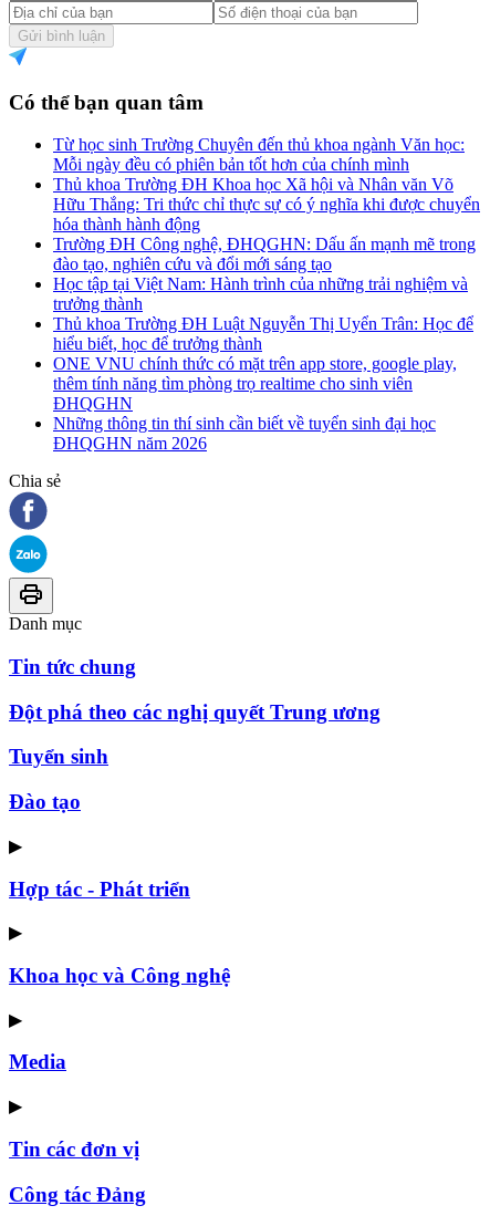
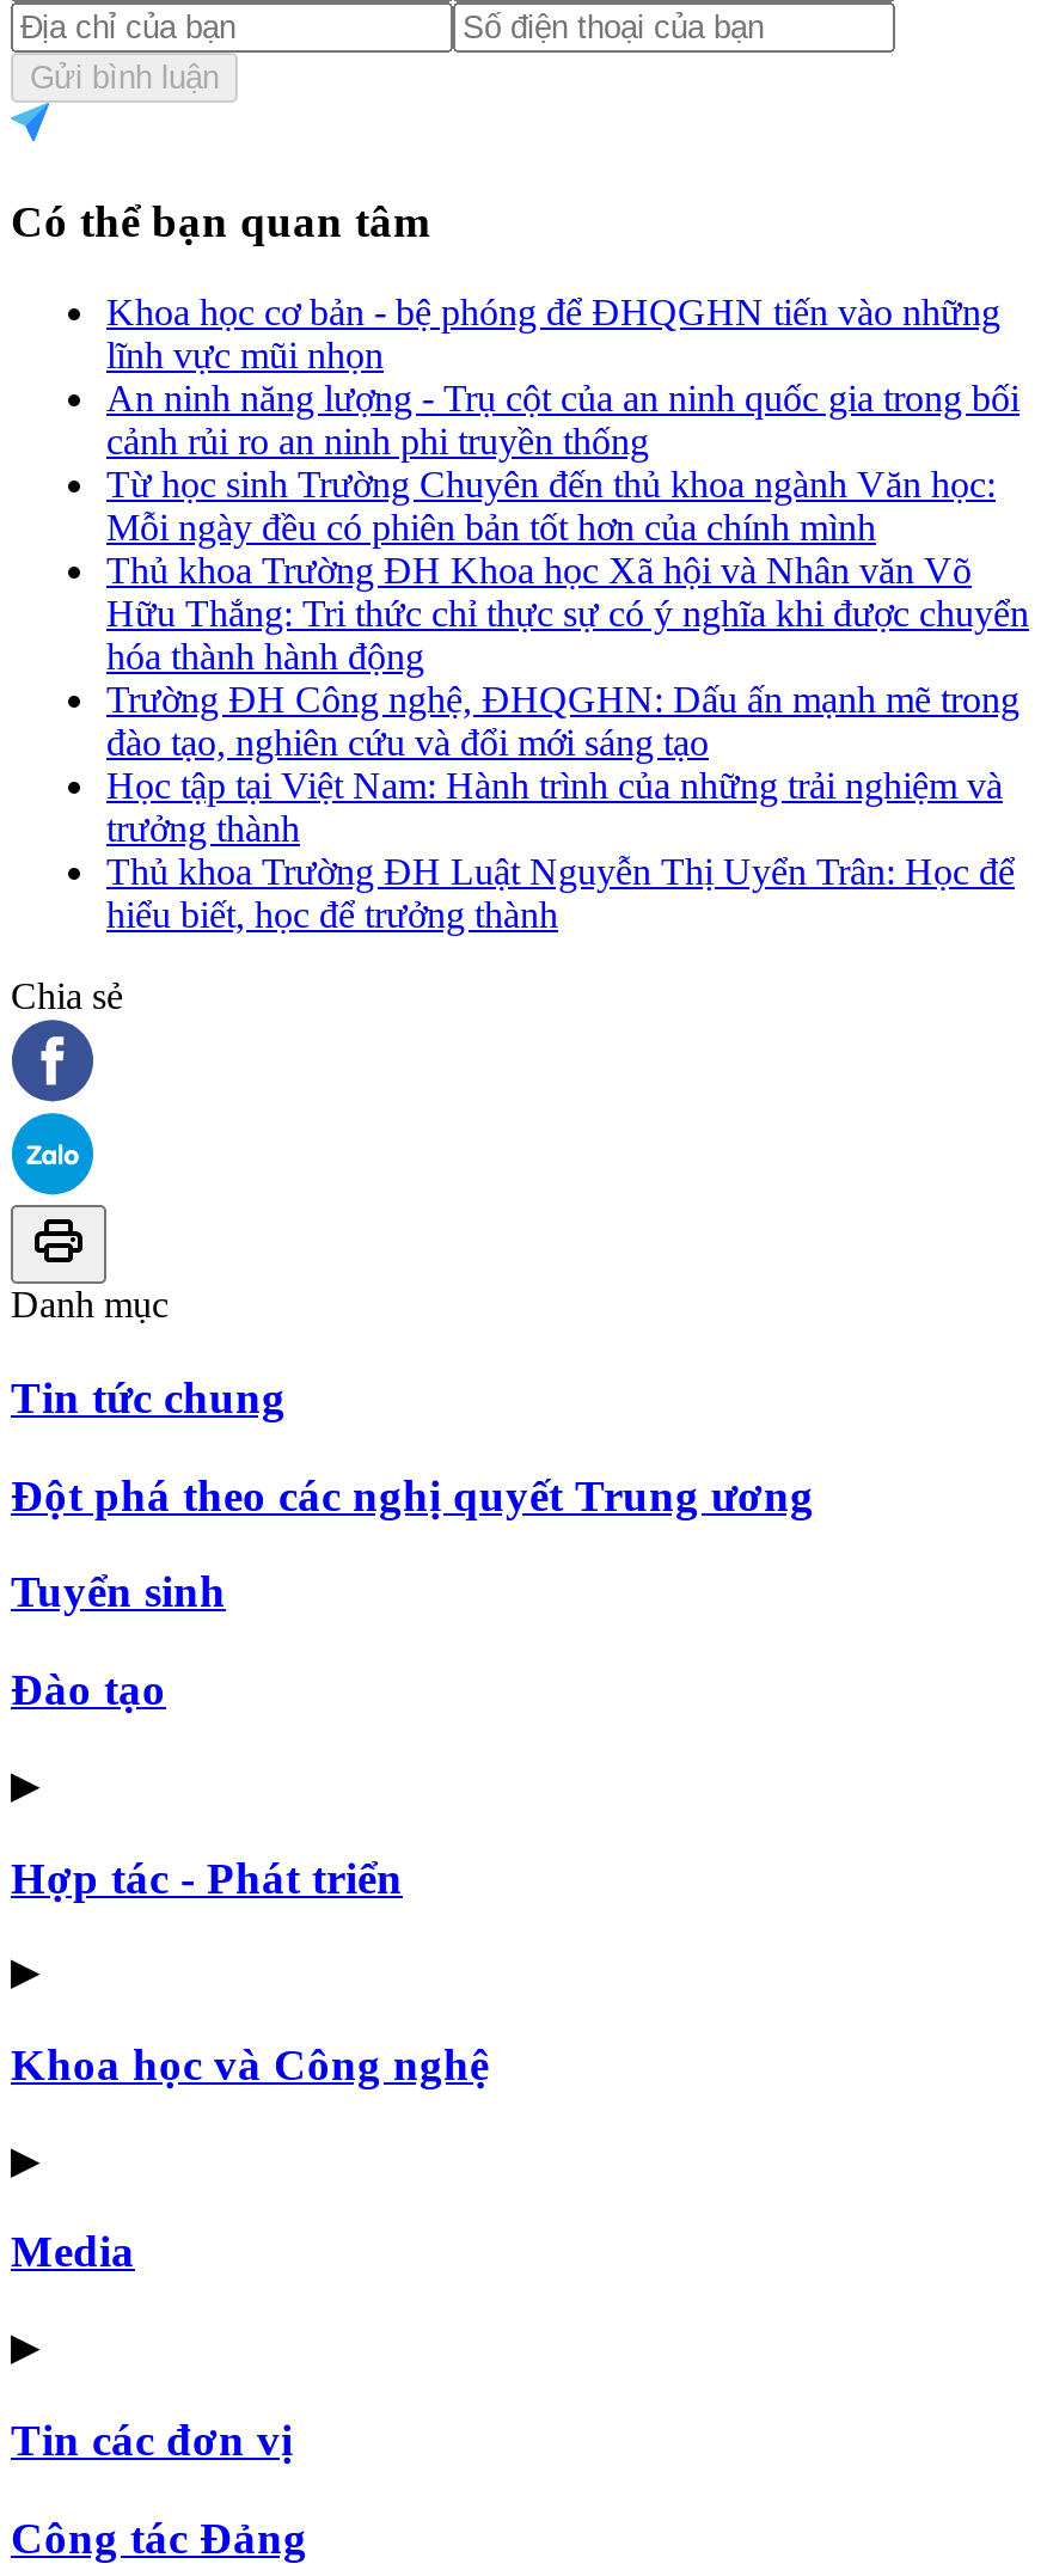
+ Khoa học cơ bản - bệ phóng để ĐHQGHN tiến vào những
+ lĩnh vực mũi nhọn
+ An ninh năng lượng - Trụ cột của an ninh quốc gia trong bối
+ cảnh rủi ro an ninh phi truyền thống

moved down: Từ học sinh Trường Chuyên đến thủ khoa ngành Văn học: | Mỗi ngày đều có phiên bản tốt hơn của chính mình | Thủ khoa Trường ĐH Khoa học Xã hội và Nhân văn Võ | ... | Thủ khoa Trường ĐH Luật Nguyễn Thị Uyển Trân: Học để | hiểu biết, học để trưởng thành

- ONE VNU chính thức có mặt trên app store, google play,
- thêm tính năng tìm phòng trọ realtime cho sinh viên
- ĐHQGHN
- Những thông tin thí sinh cần biết về tuyển sinh đại học
- ĐHQGHN năm 2026
